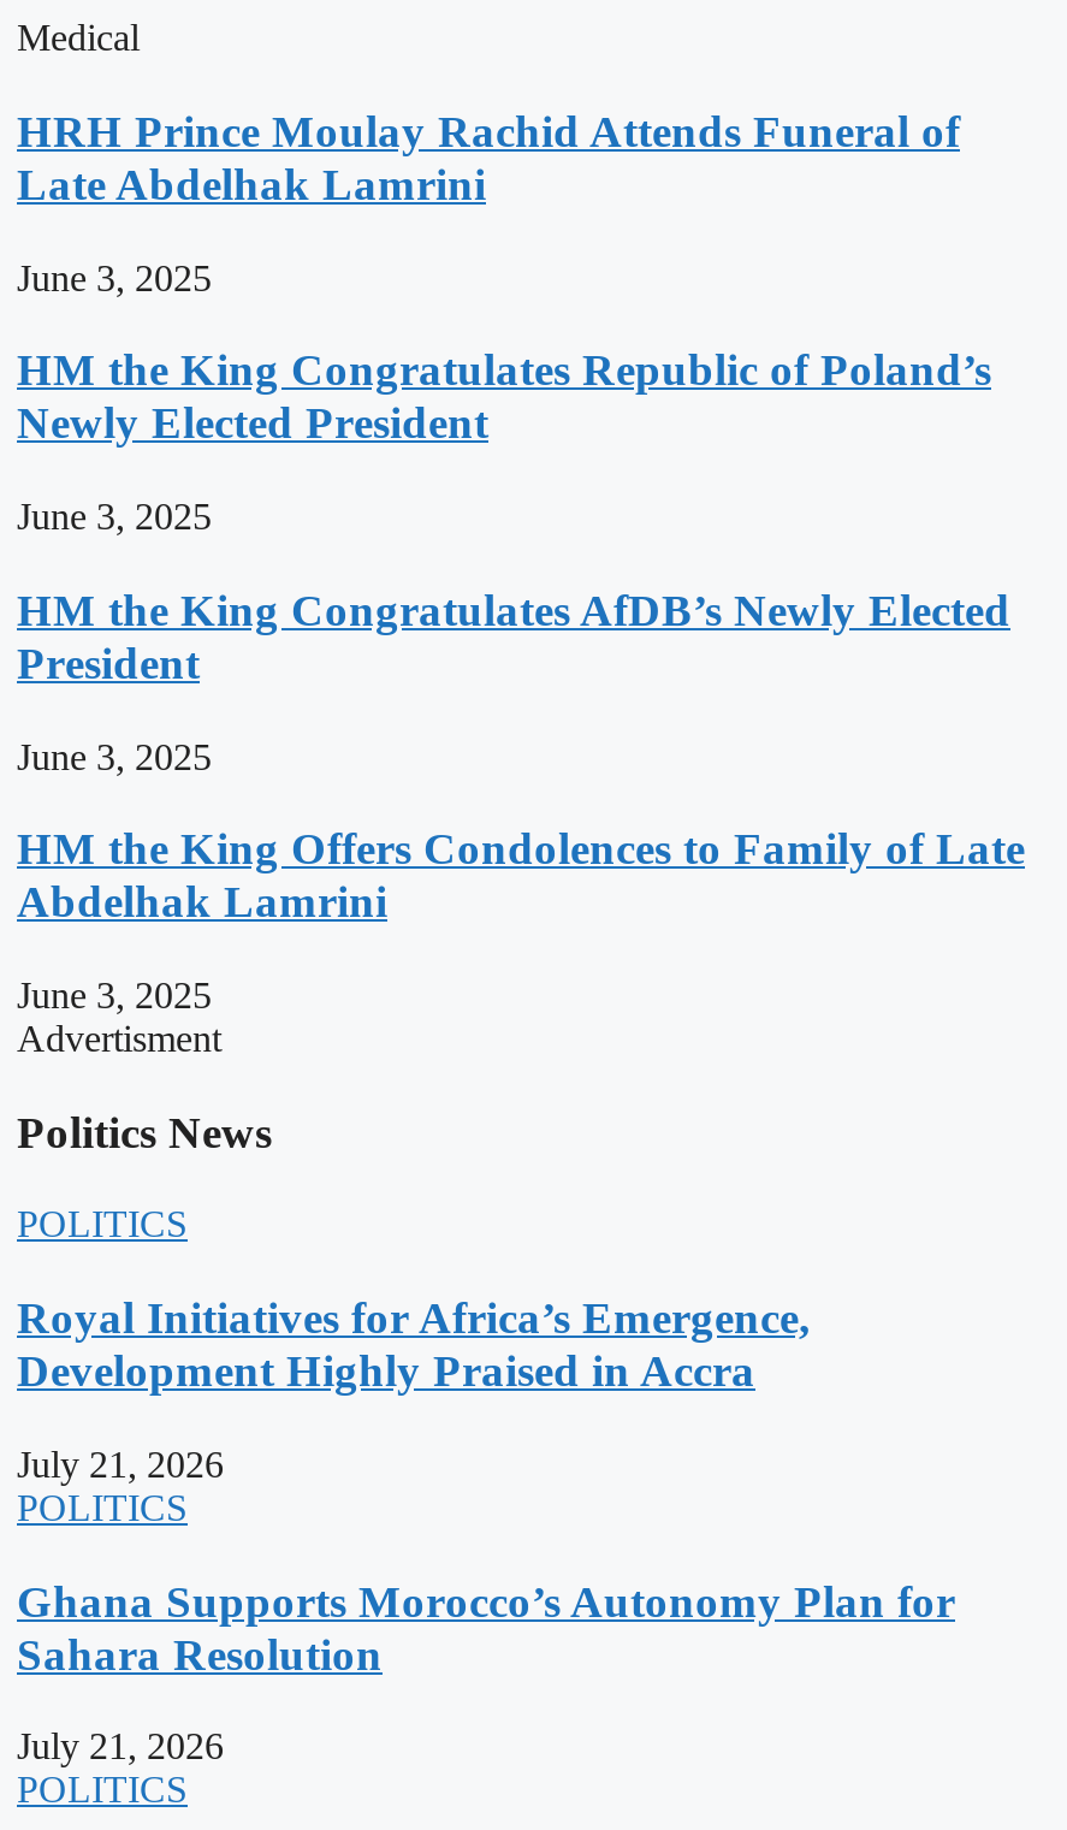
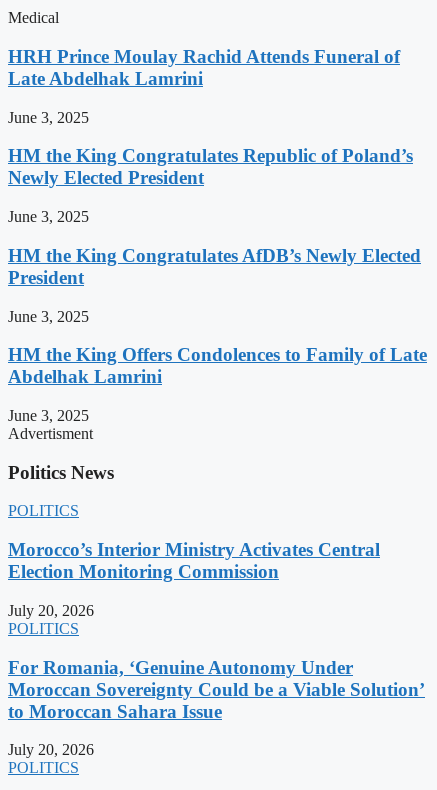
- Royal Initiatives for Africa’s Emergence,
- Development Highly Praised in Accra
+ Morocco’s Interior Ministry Activates Central
+ Election Monitoring Commission

- July 21, 2026
+ July 20, 2026

- Ghana Supports Morocco’s Autonomy Plan for
- Sahara Resolution
+ For Romania, ‘Genuine Autonomy Under
+ Moroccan Sovereignty Could be a Viable Solution’
+ to Moroccan Sahara Issue

- July 21, 2026
+ July 20, 2026
